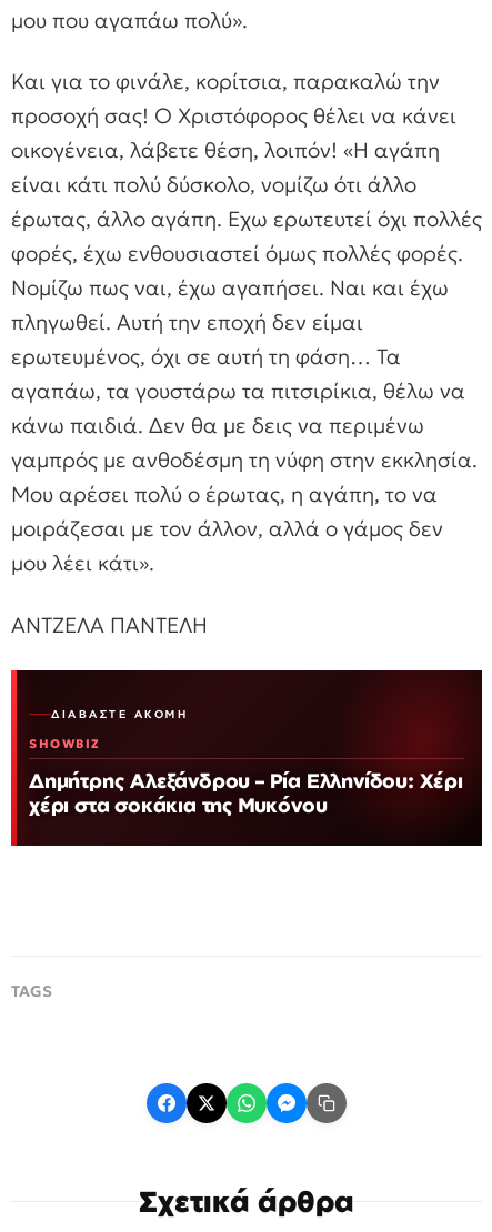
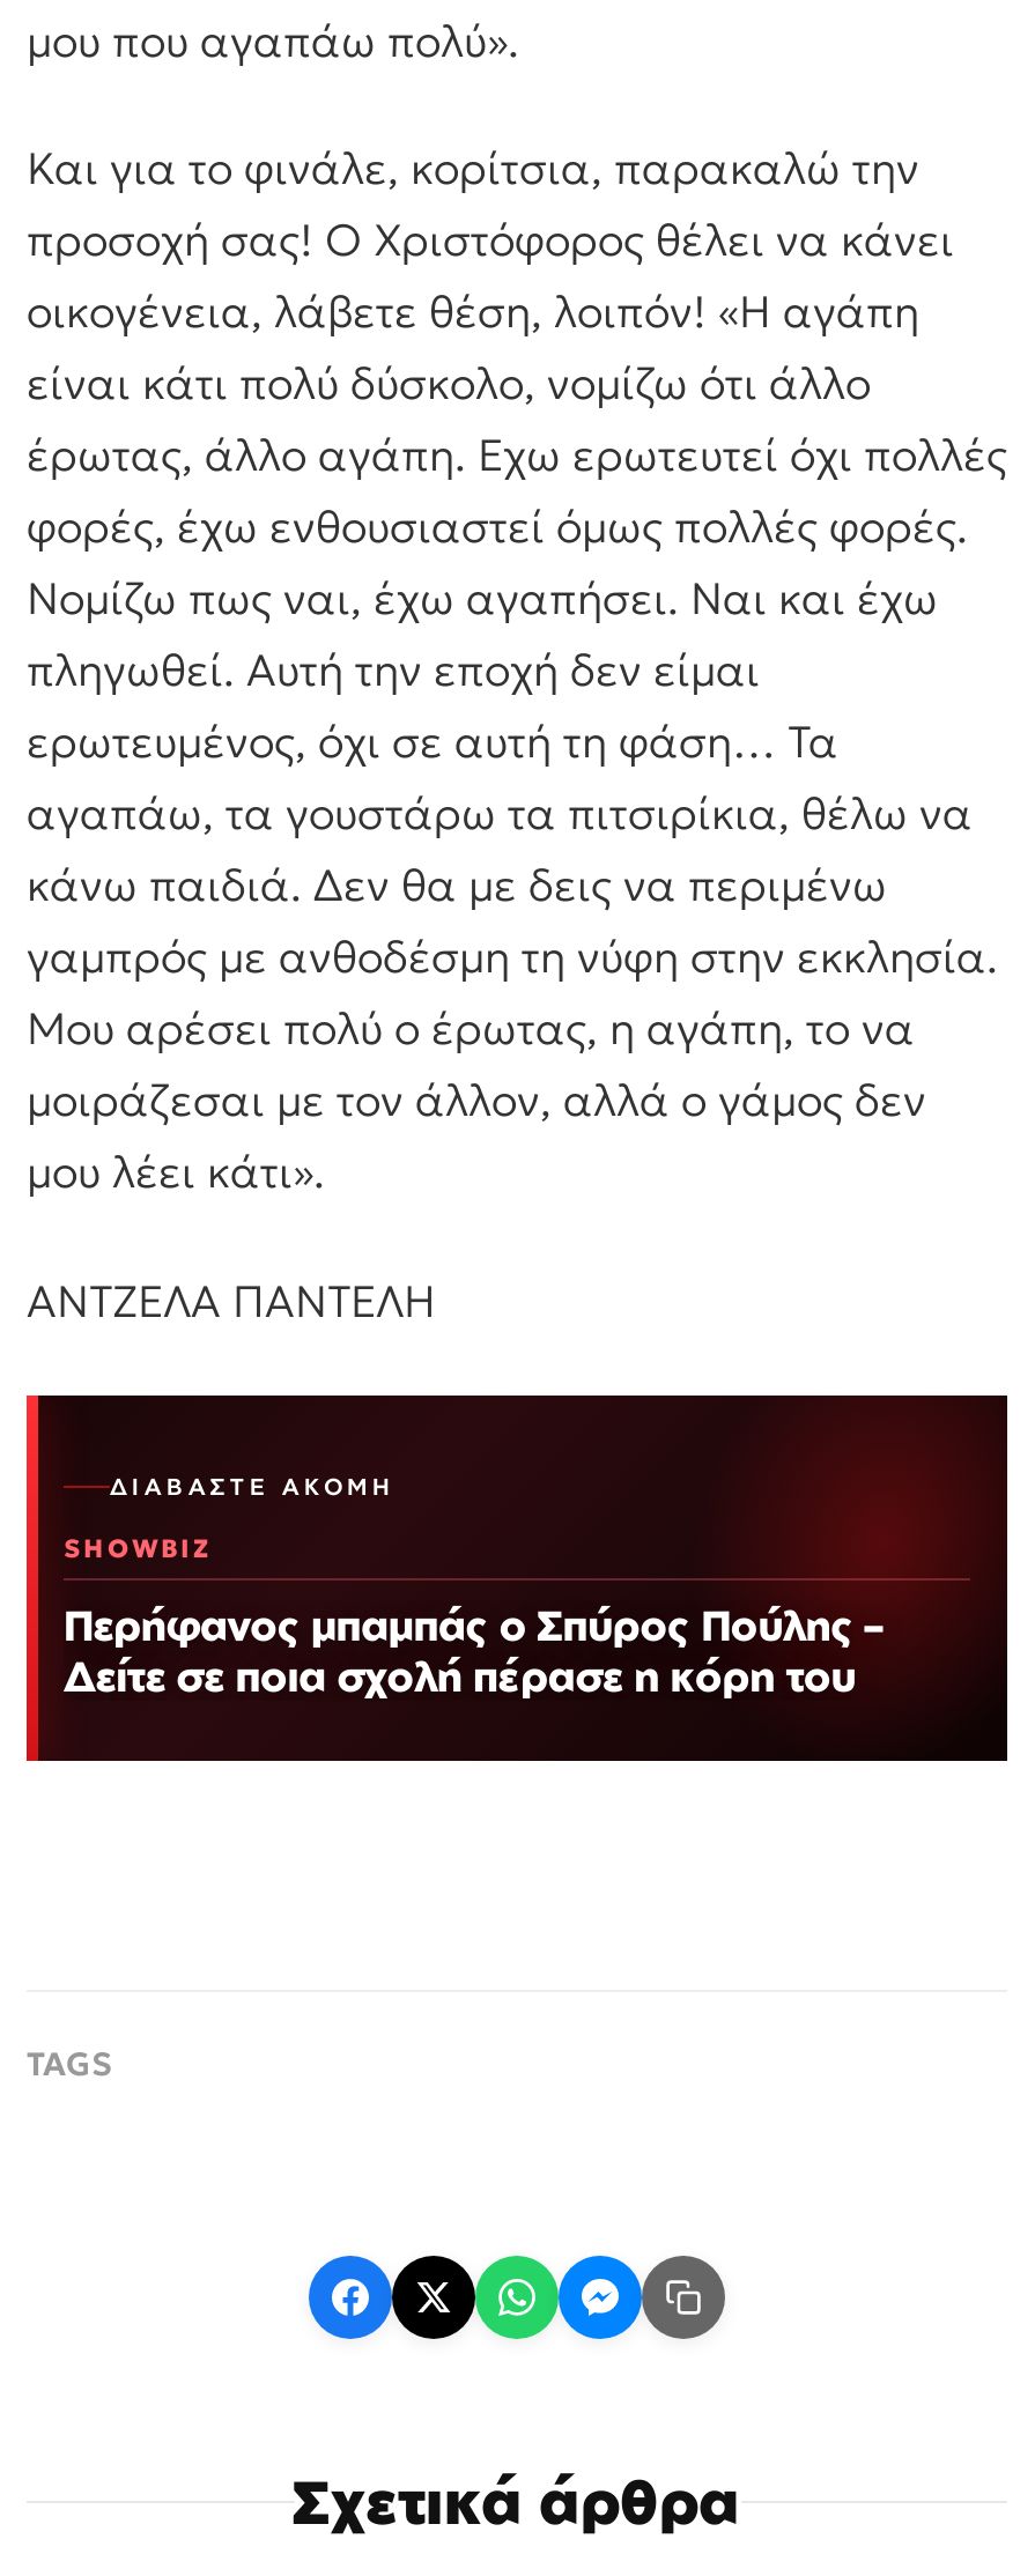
- Δημήτρης Αλεξάνδρου – Ρία Ελληνίδου: Χέρι
- χέρι στα σοκάκια της Μυκόνου
+ Περήφανος μπαμπάς ο Σπύρος Πούλης –
+ Δείτε σε ποια σχολή πέρασε η κόρη του
